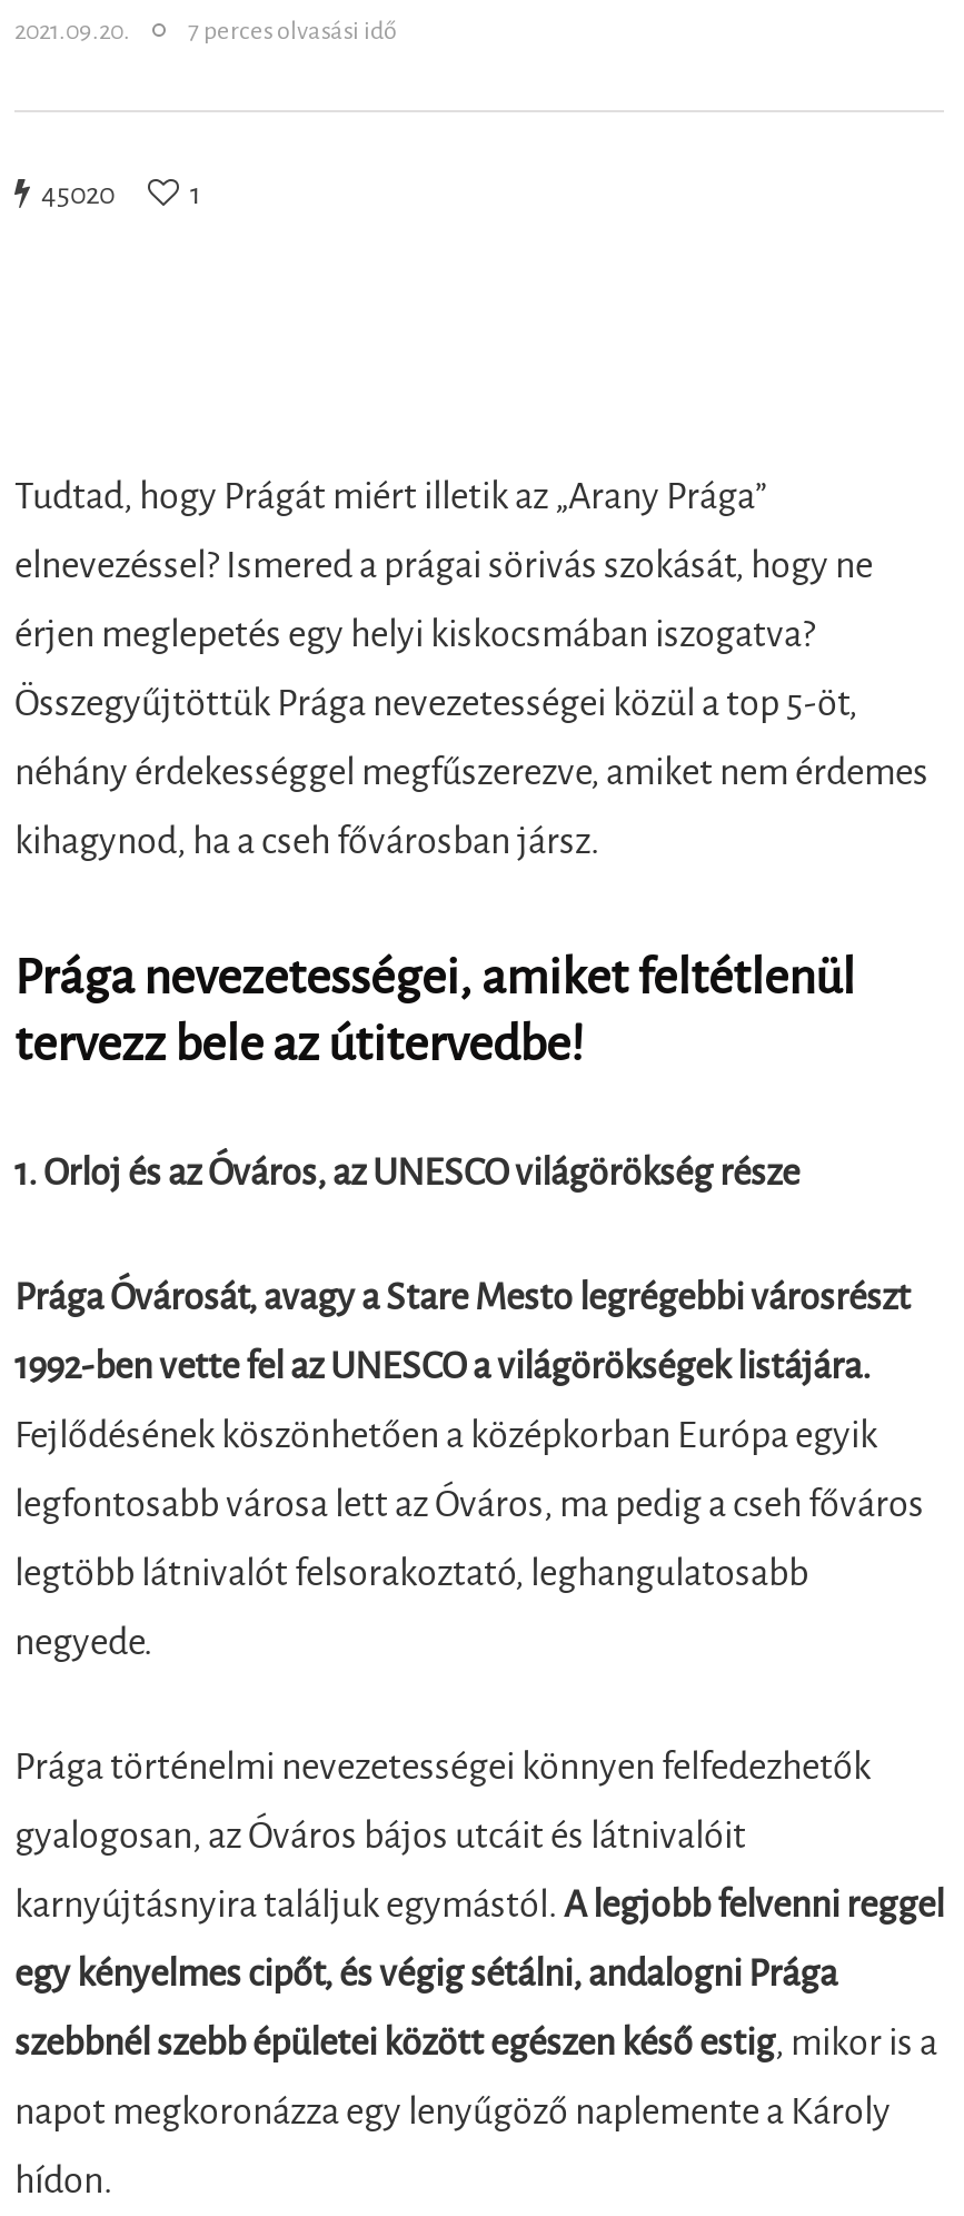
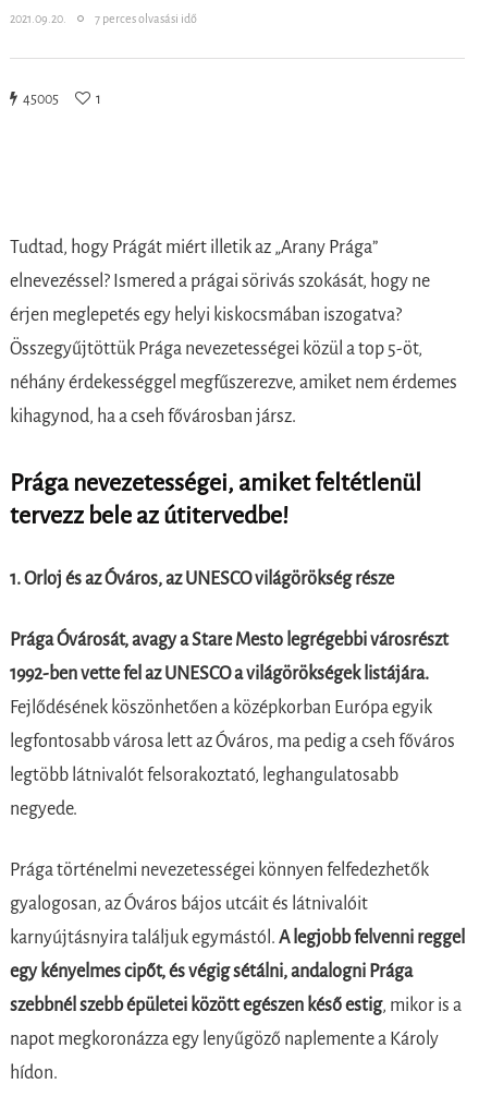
- 45020
+ 45005
